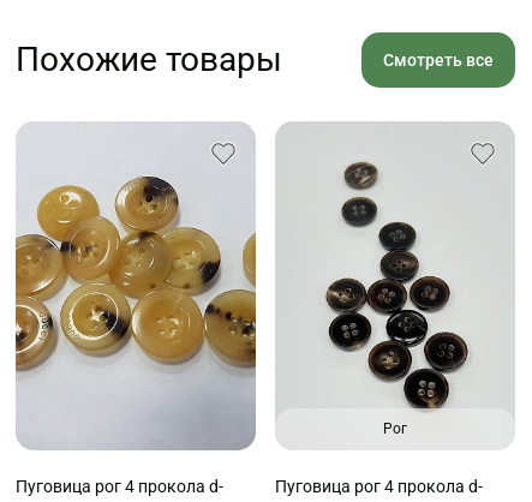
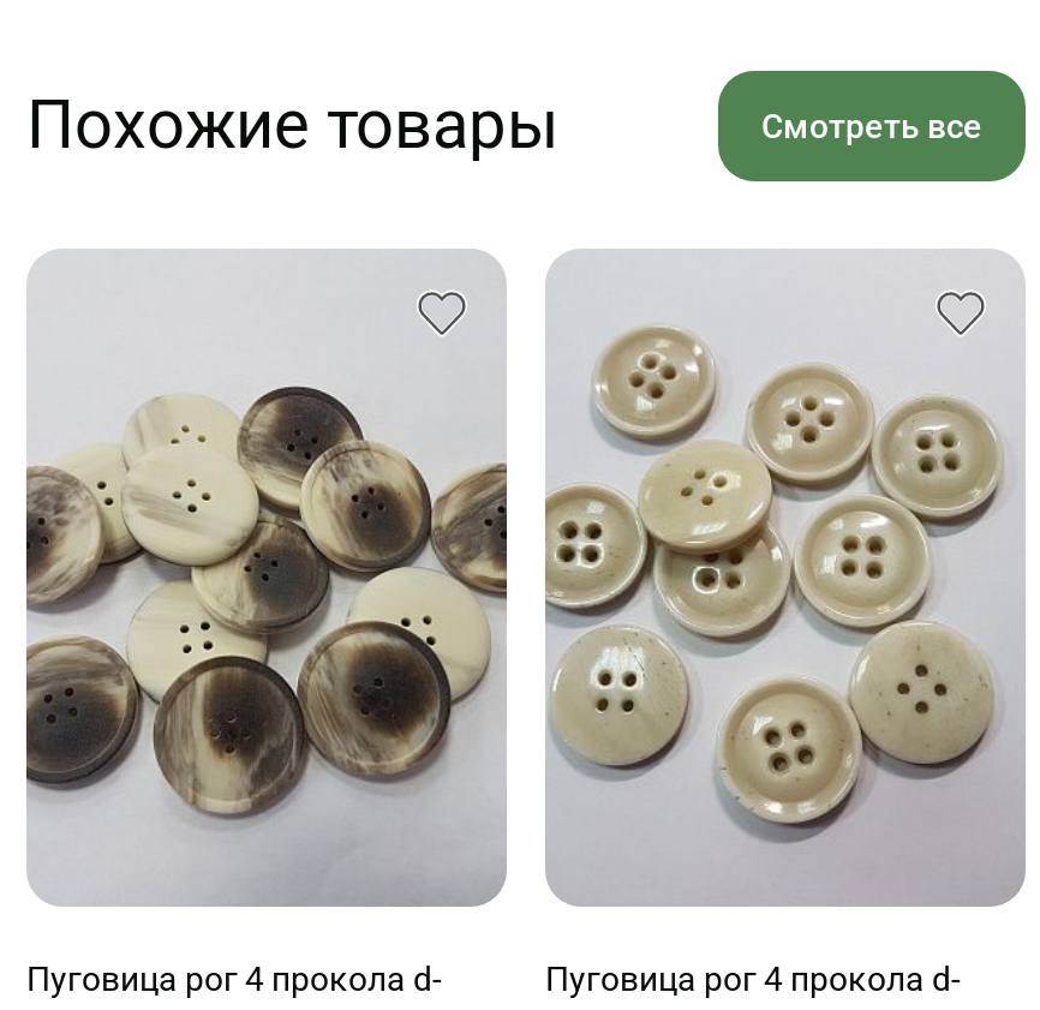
- [image]
+ [image]

- [image]
+ [image]

- Рог
